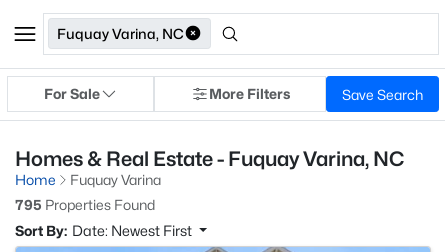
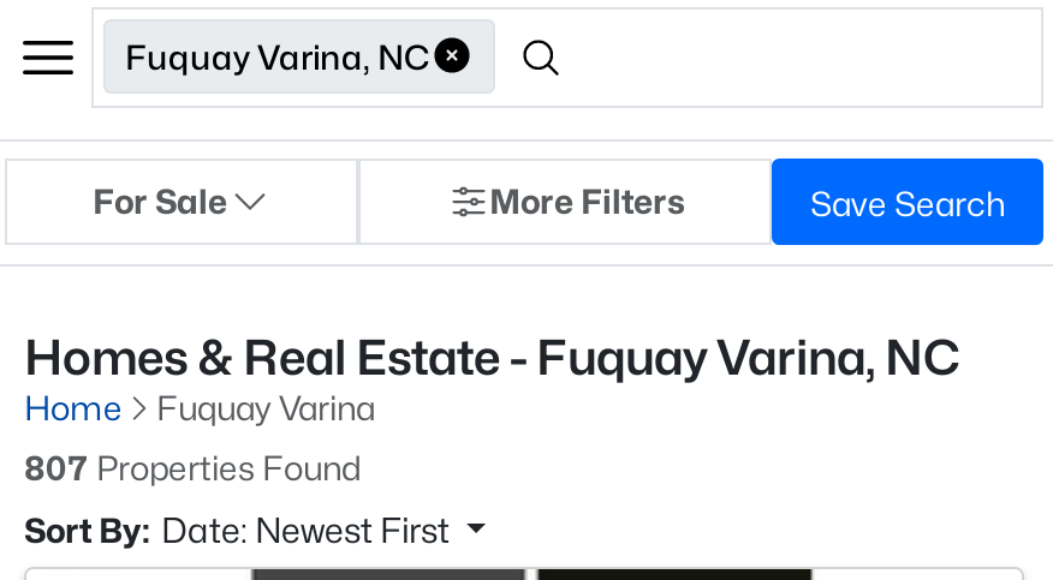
- 795 Properties Found
+ 807 Properties Found
